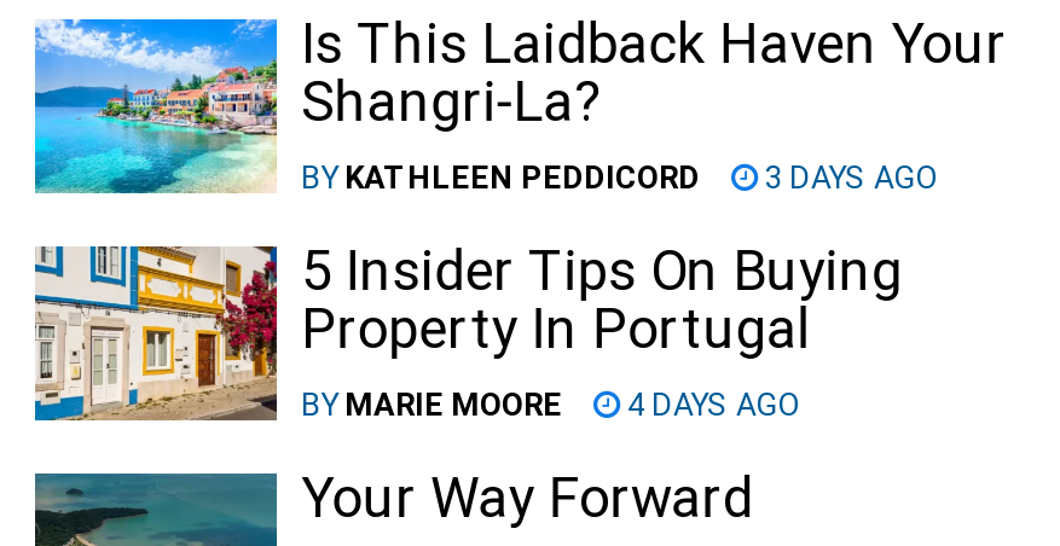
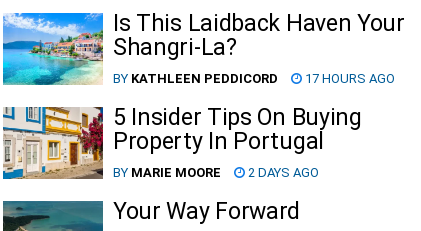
- BY KATHLEEN PEDDICORD 3 DAYS AGO
+ BY KATHLEEN PEDDICORD 17 HOURS AGO

- BY MARIE MOORE 4 DAYS AGO
+ BY MARIE MOORE 2 DAYS AGO
